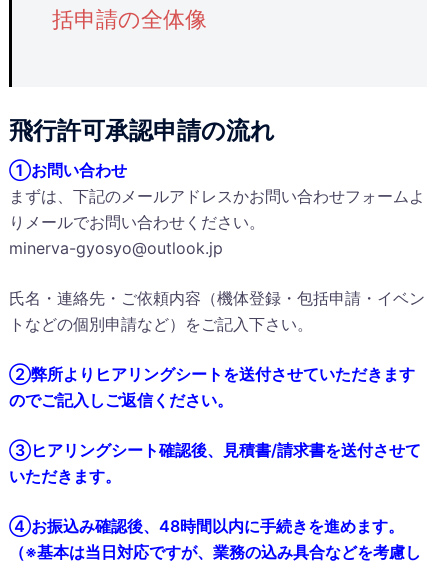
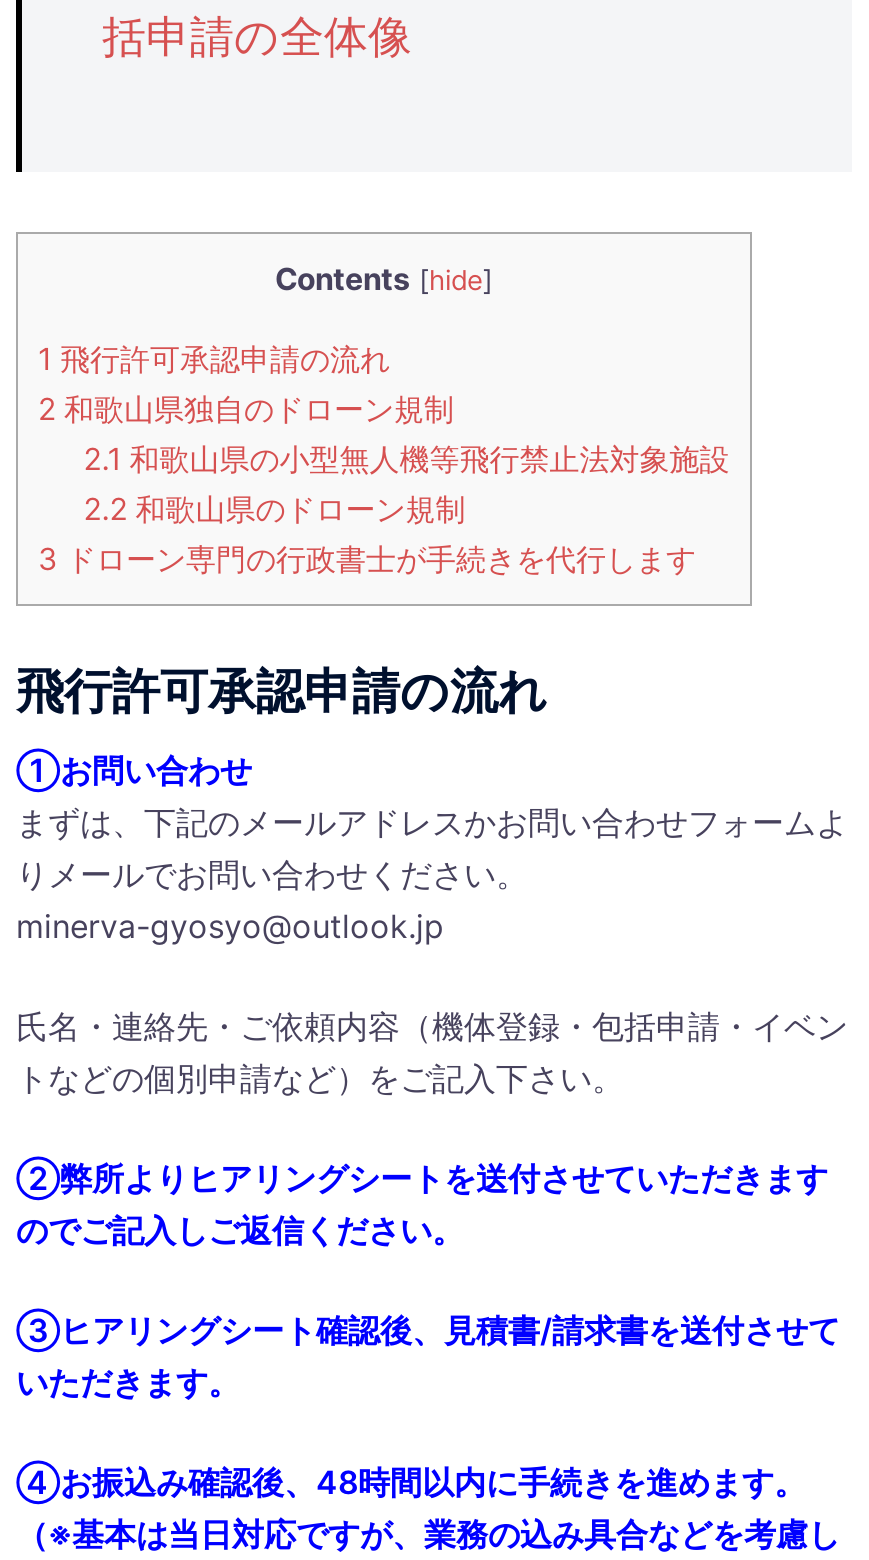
+ Contents [hide]
+ 1飛行許可承認申請の流れ
+ 2和歌山県独自のドローン規制
+ 2.1和歌山県の小型無人機等飛行禁止法対象施設
+ 2.2和歌山県のドローン規制
+ 3ドローン専門の行政書士が手続きを代行します
